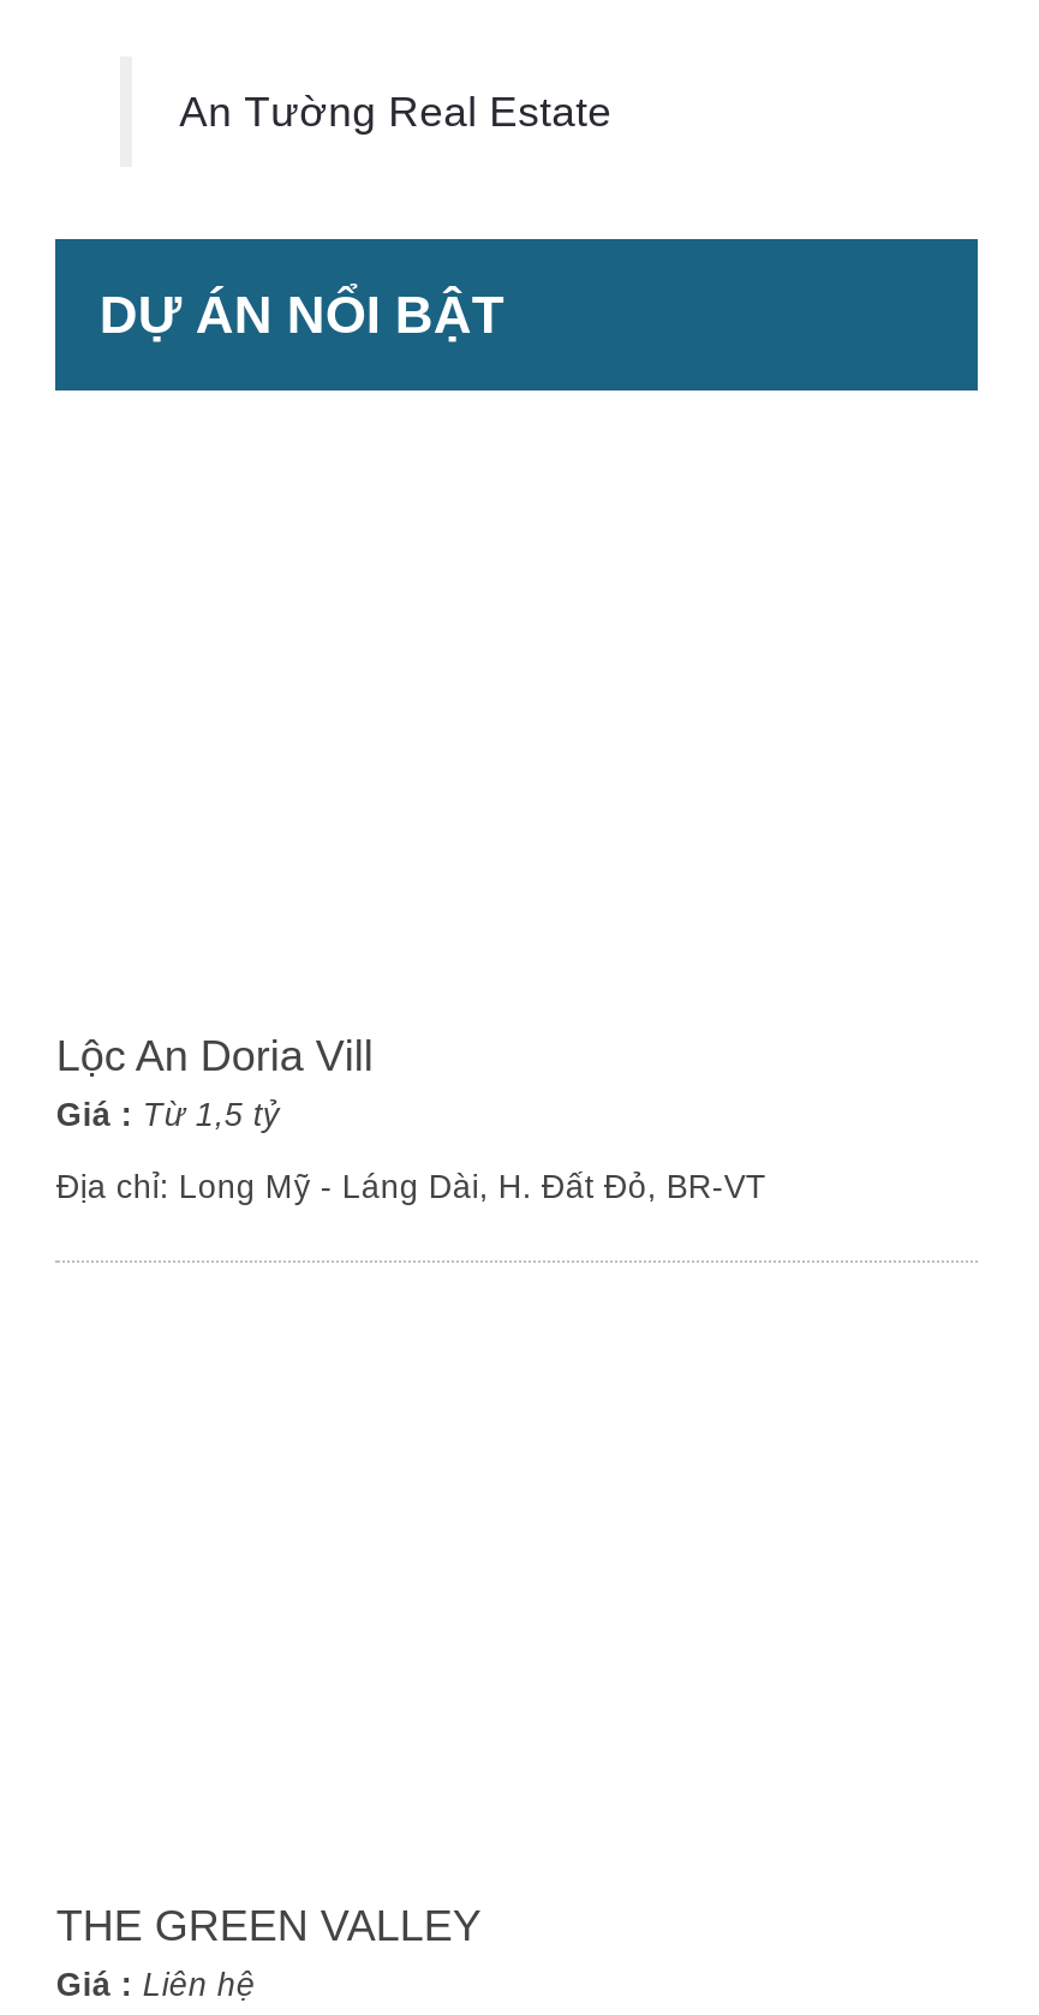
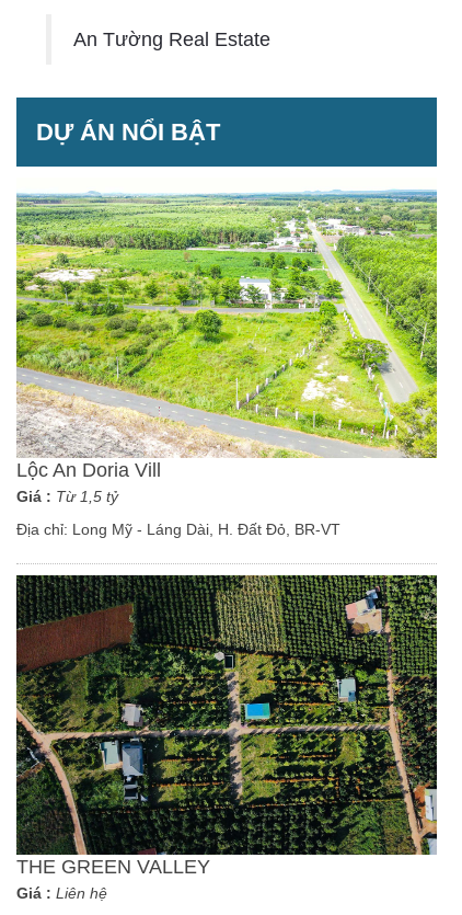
+ [image]

+ [image]
